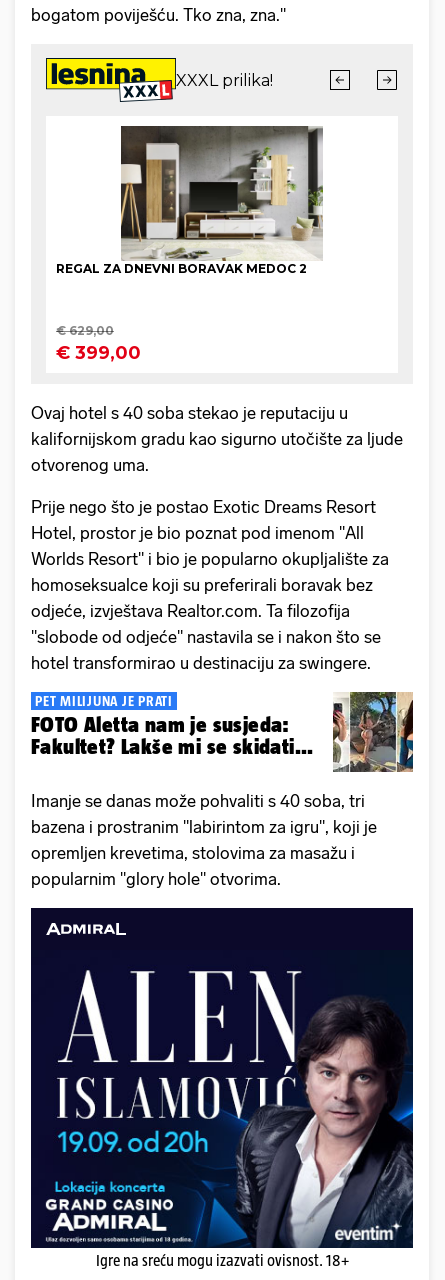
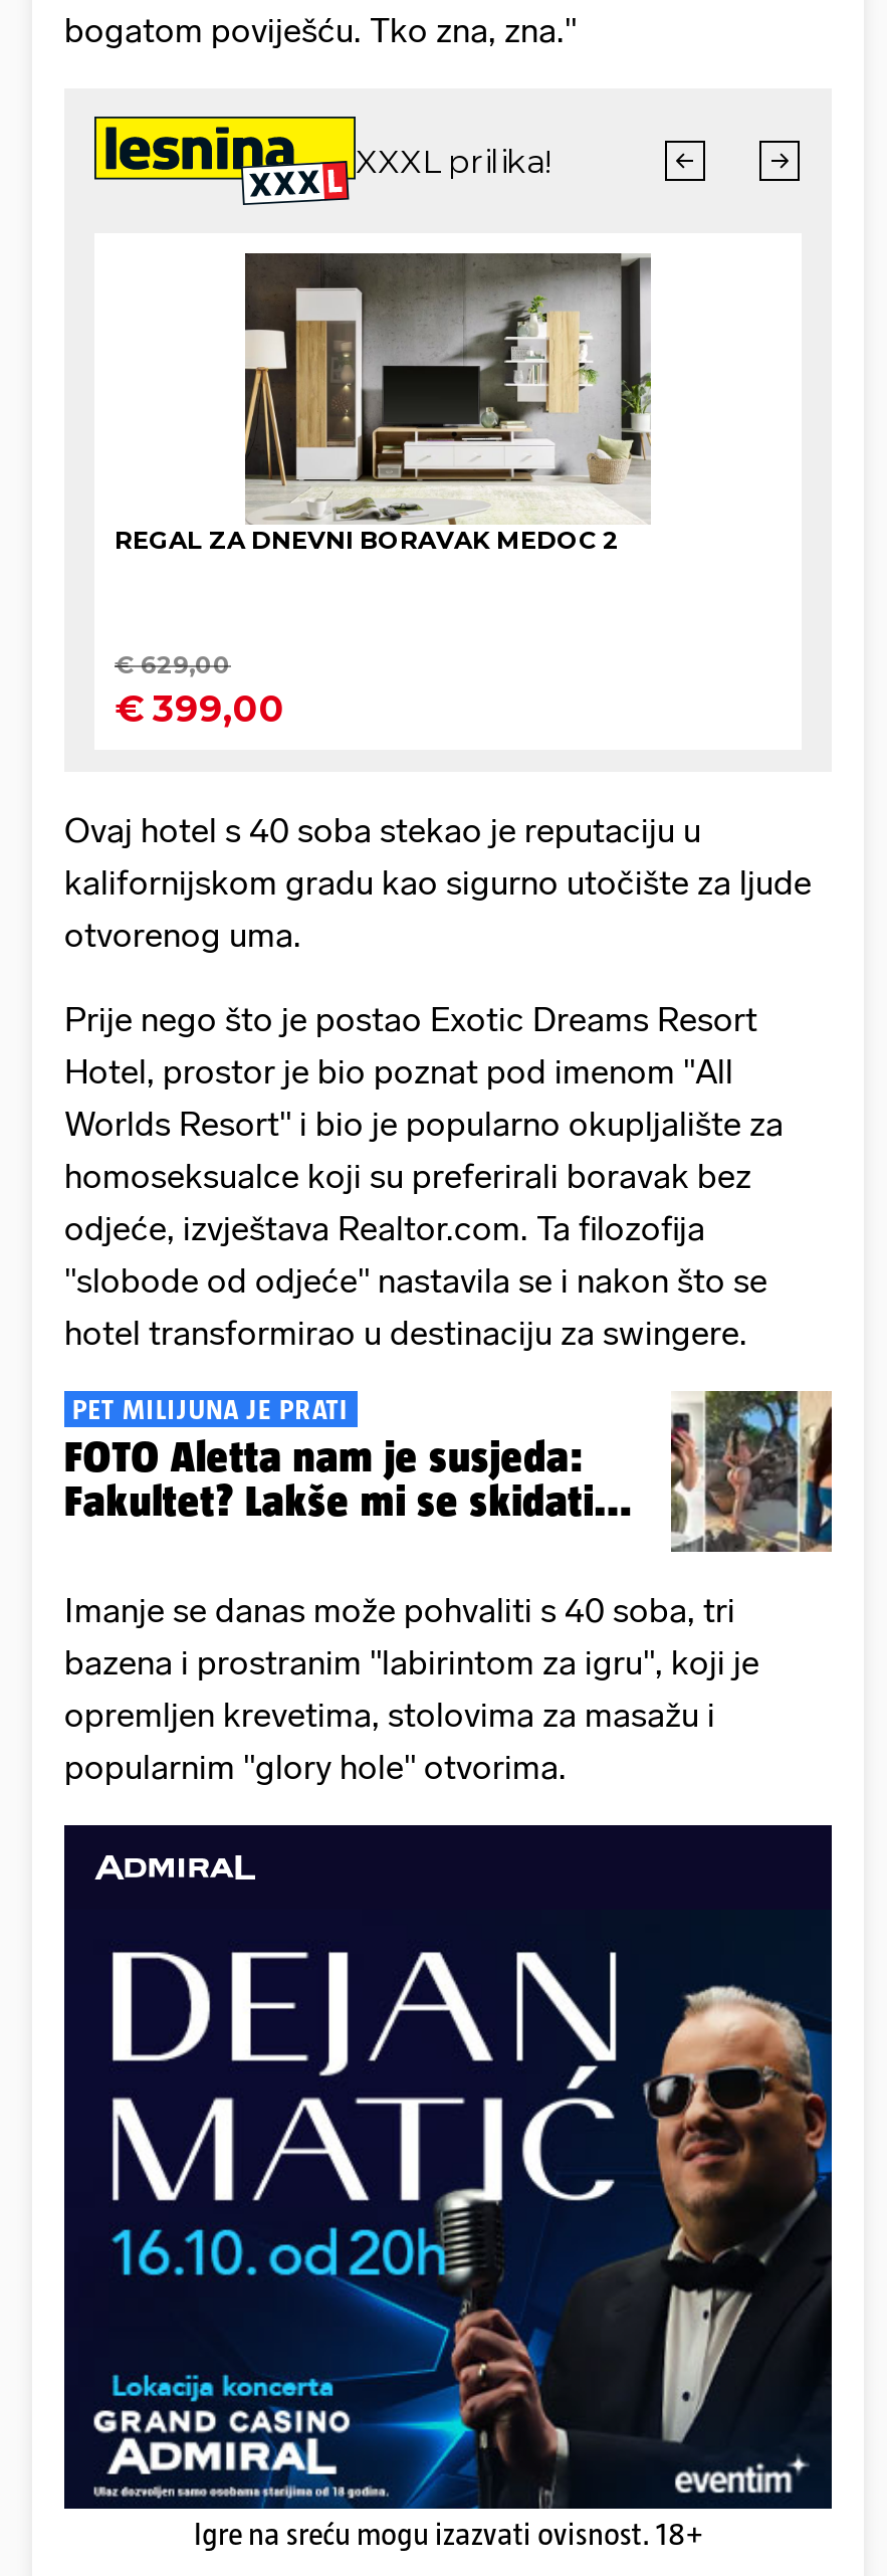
- [image]
+ [image]
